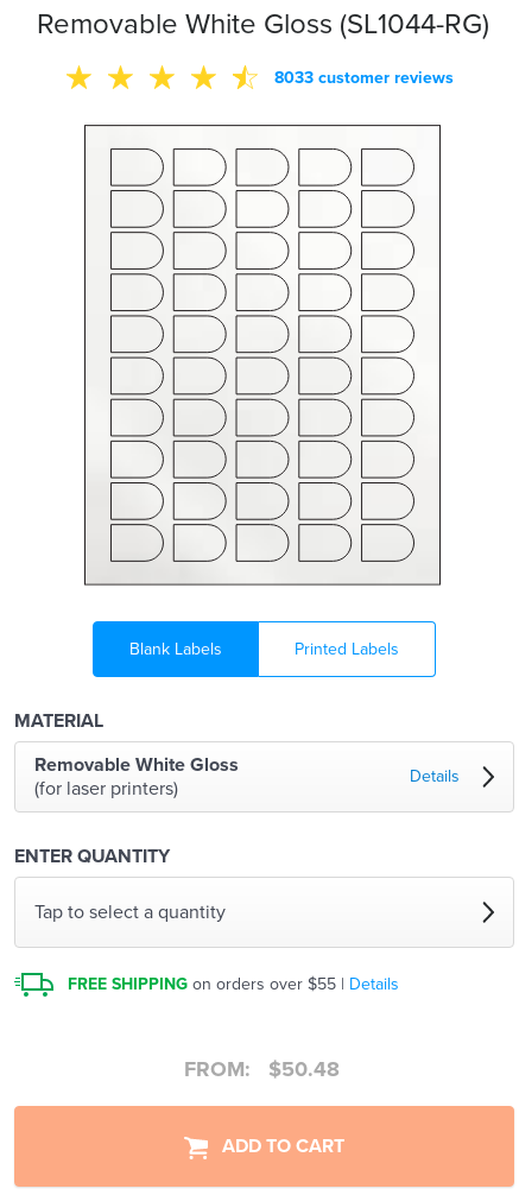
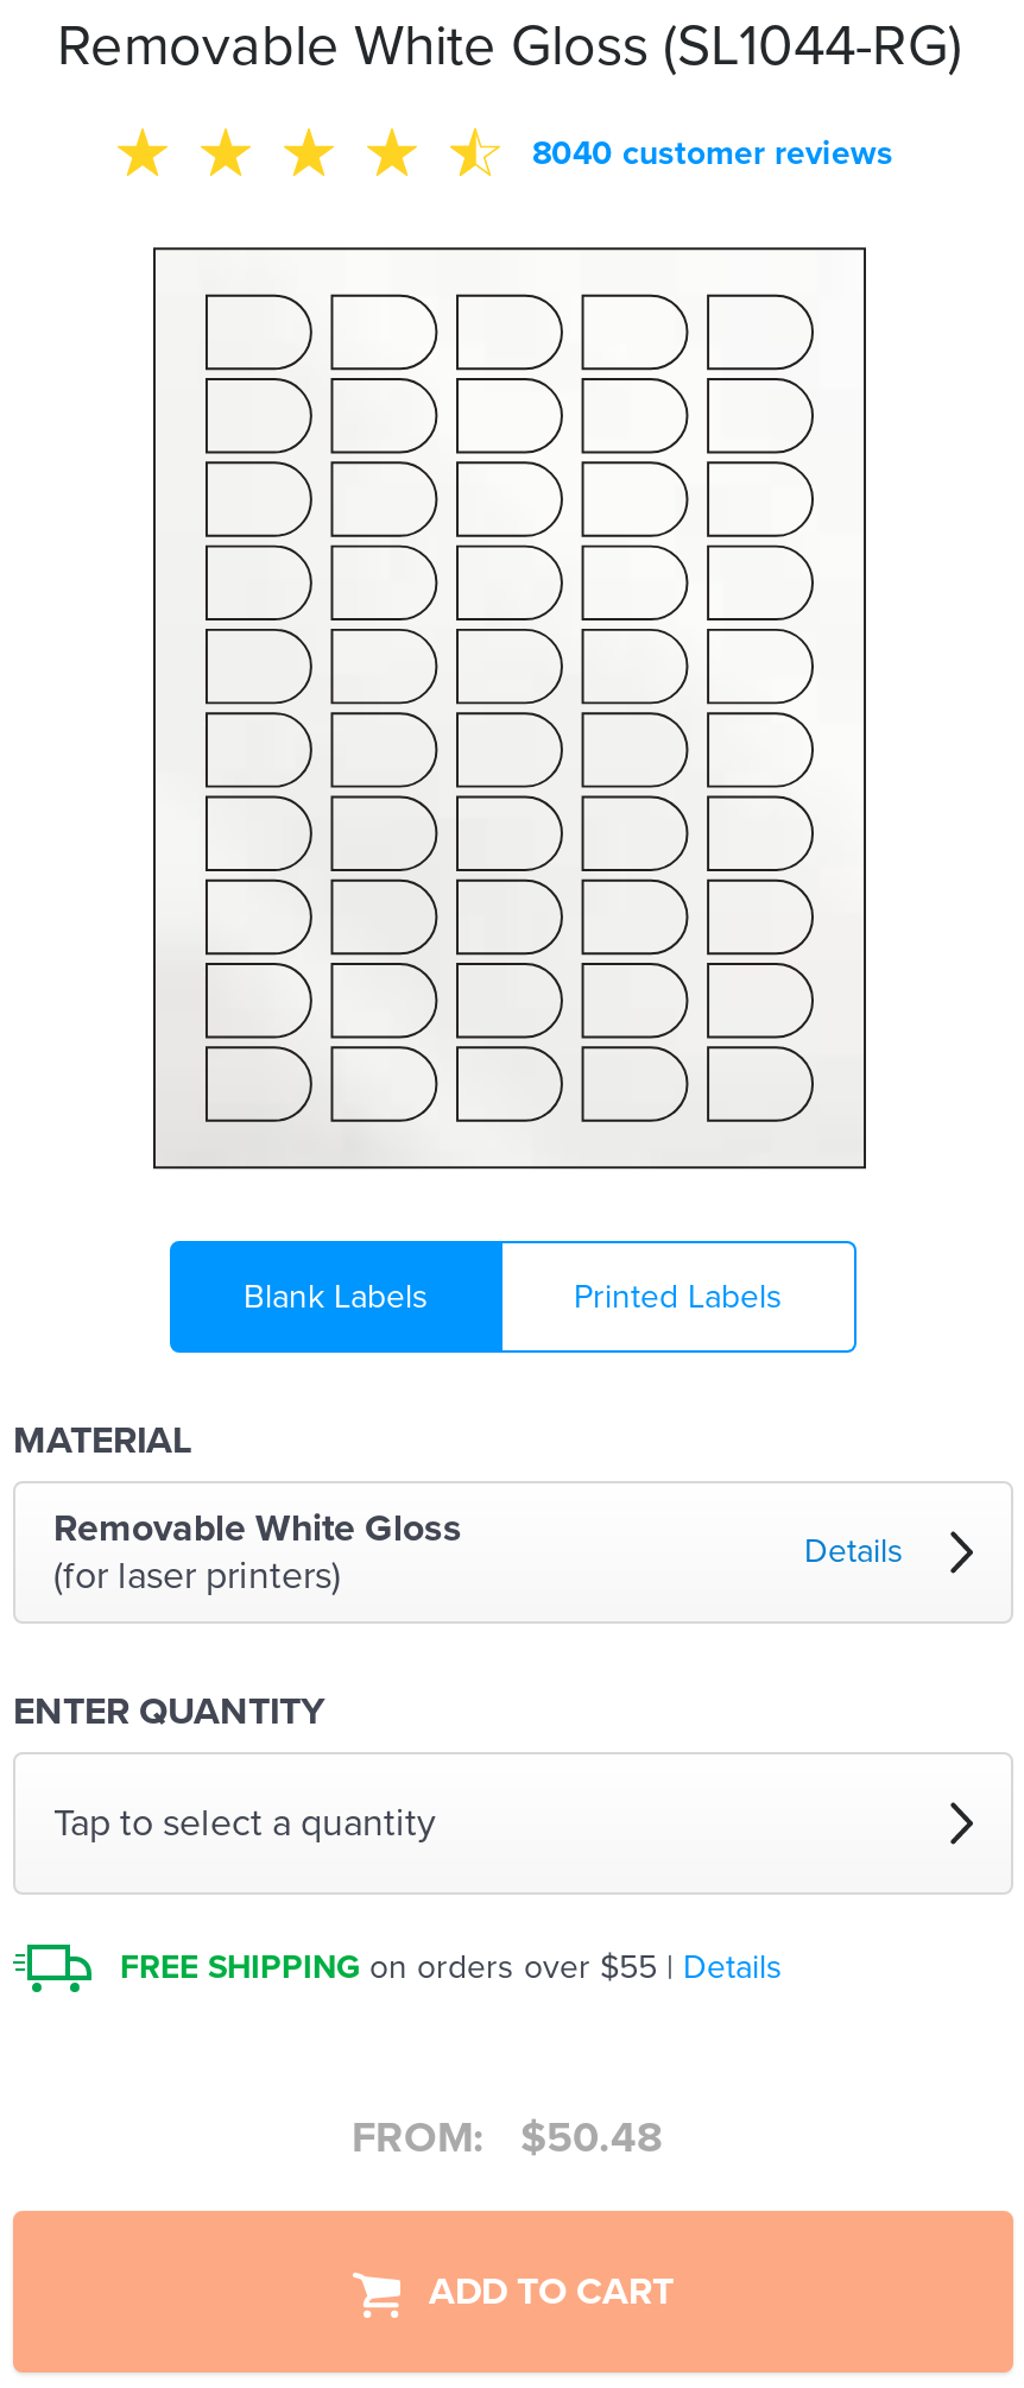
- 8033 customer reviews
+ 8040 customer reviews
